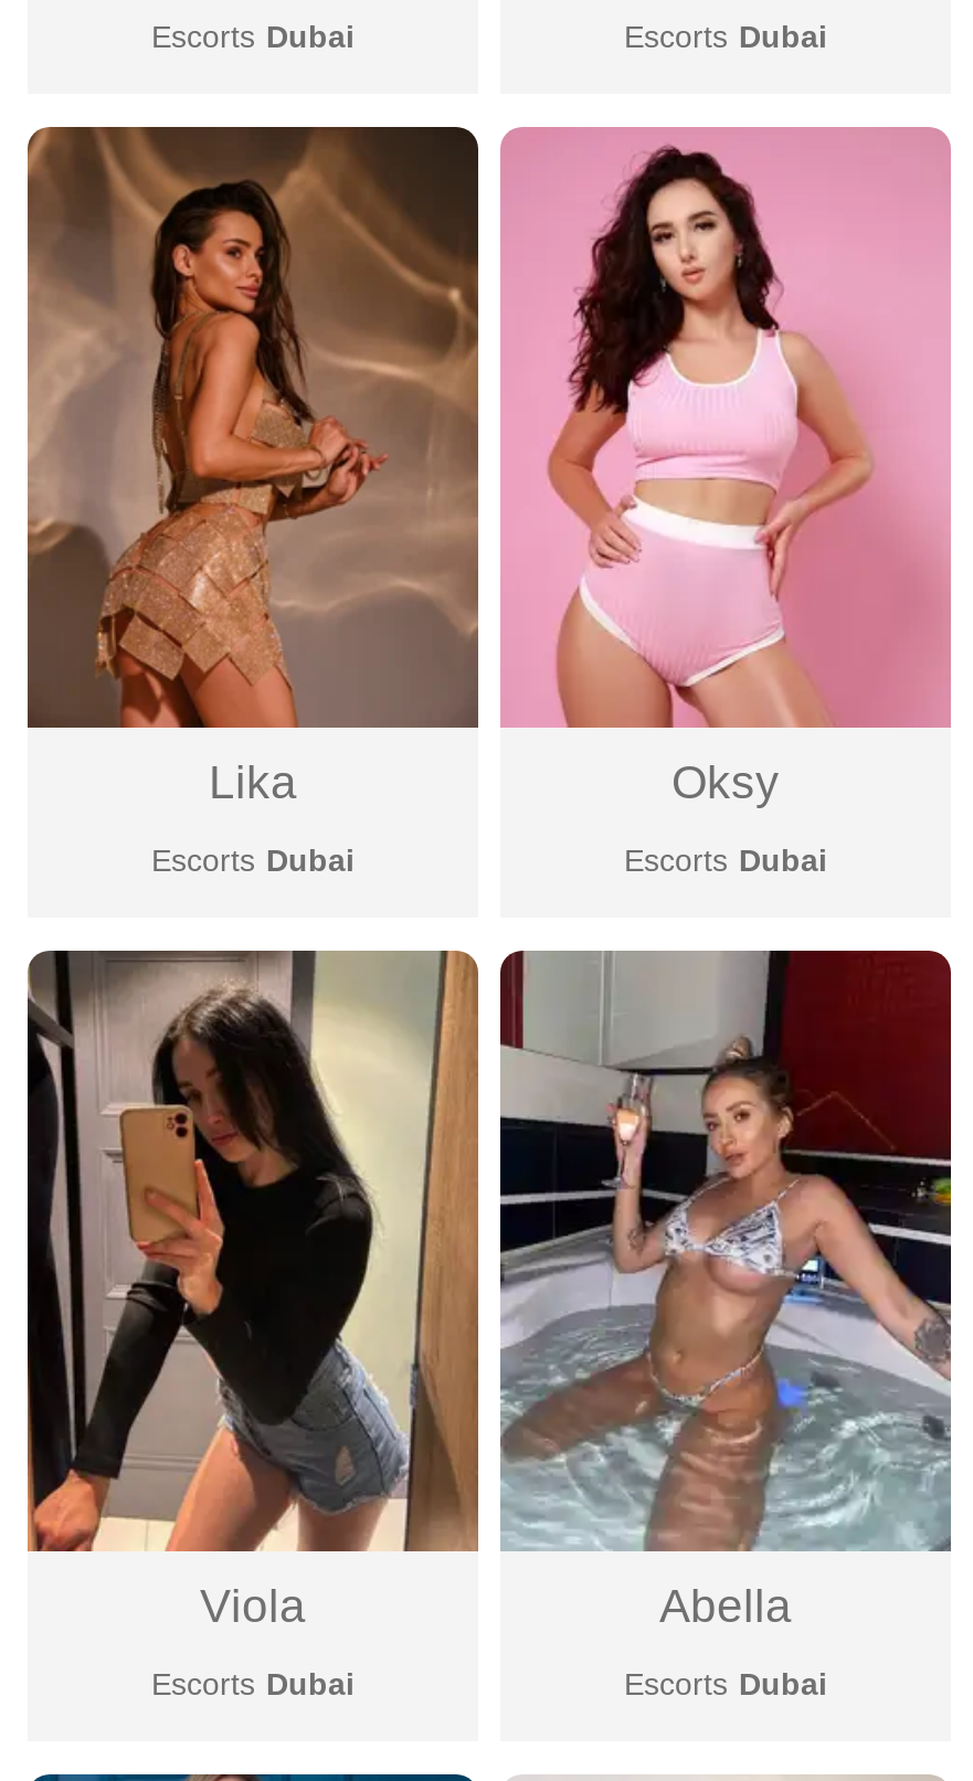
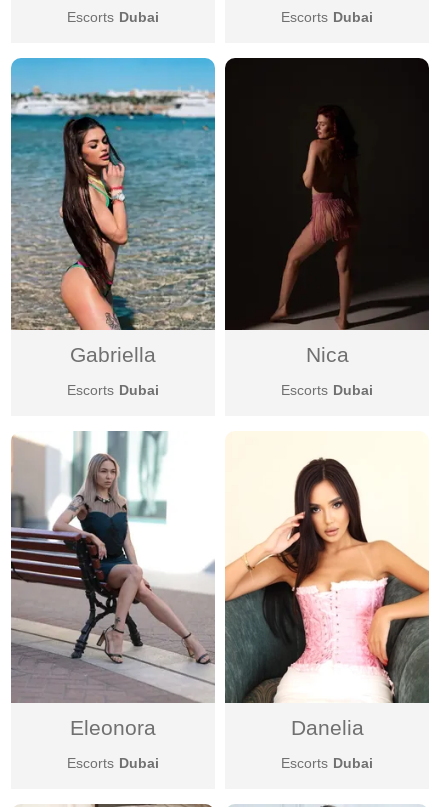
- [image]
- Lika
+ [image]
+ Gabriella

- [image]
- Oksy
+ [image]
+ Nica

- [image]
- Viola
+ [image]
+ Eleonora

- [image]
- Abella
+ [image]
+ Danelia
